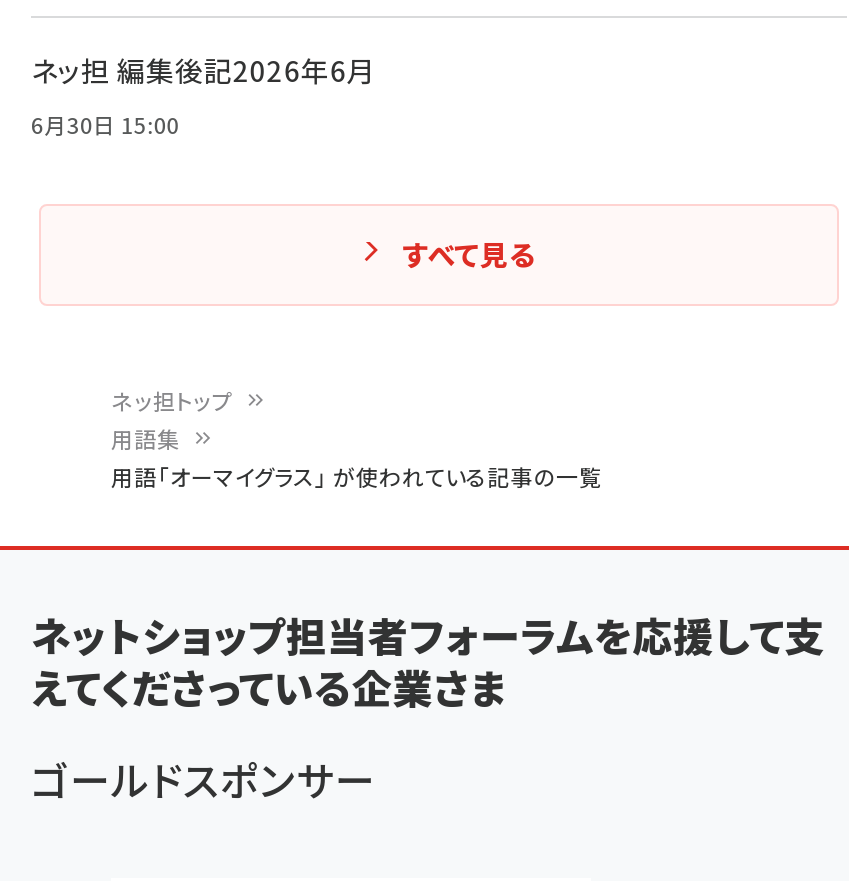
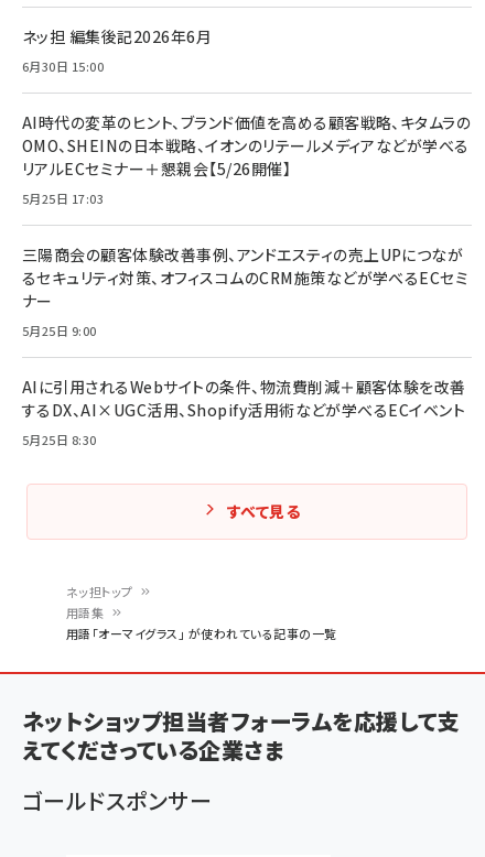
+ AI時代の変革のヒント、ブランド価値を高める顧客戦略、キタムラの
+ OMO、SHEINの日本戦略、イオンのリテールメディアなどが学べる
+ リアルECセミナー＋懇親会【5/26開催】
+ 5月25日 17:03
+ 三陽商会の顧客体験改善事例、アンドエスティの売上UPにつなが
+ るセキュリティ対策、オフィスコムのCRM施策などが学べるECセミ
+ ナー
+ 5月25日 9:00
+ AIに引用されるWebサイトの条件、物流費削減＋顧客体験を改善
+ するDX、AI×UGC活用、Shopify活用術などが学べるECイベント
+ 5月25日 8:30
